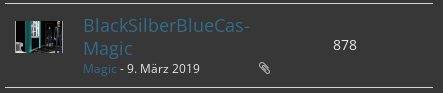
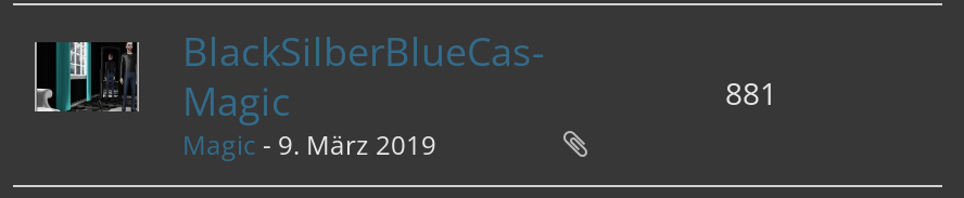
- 878
+ 881
